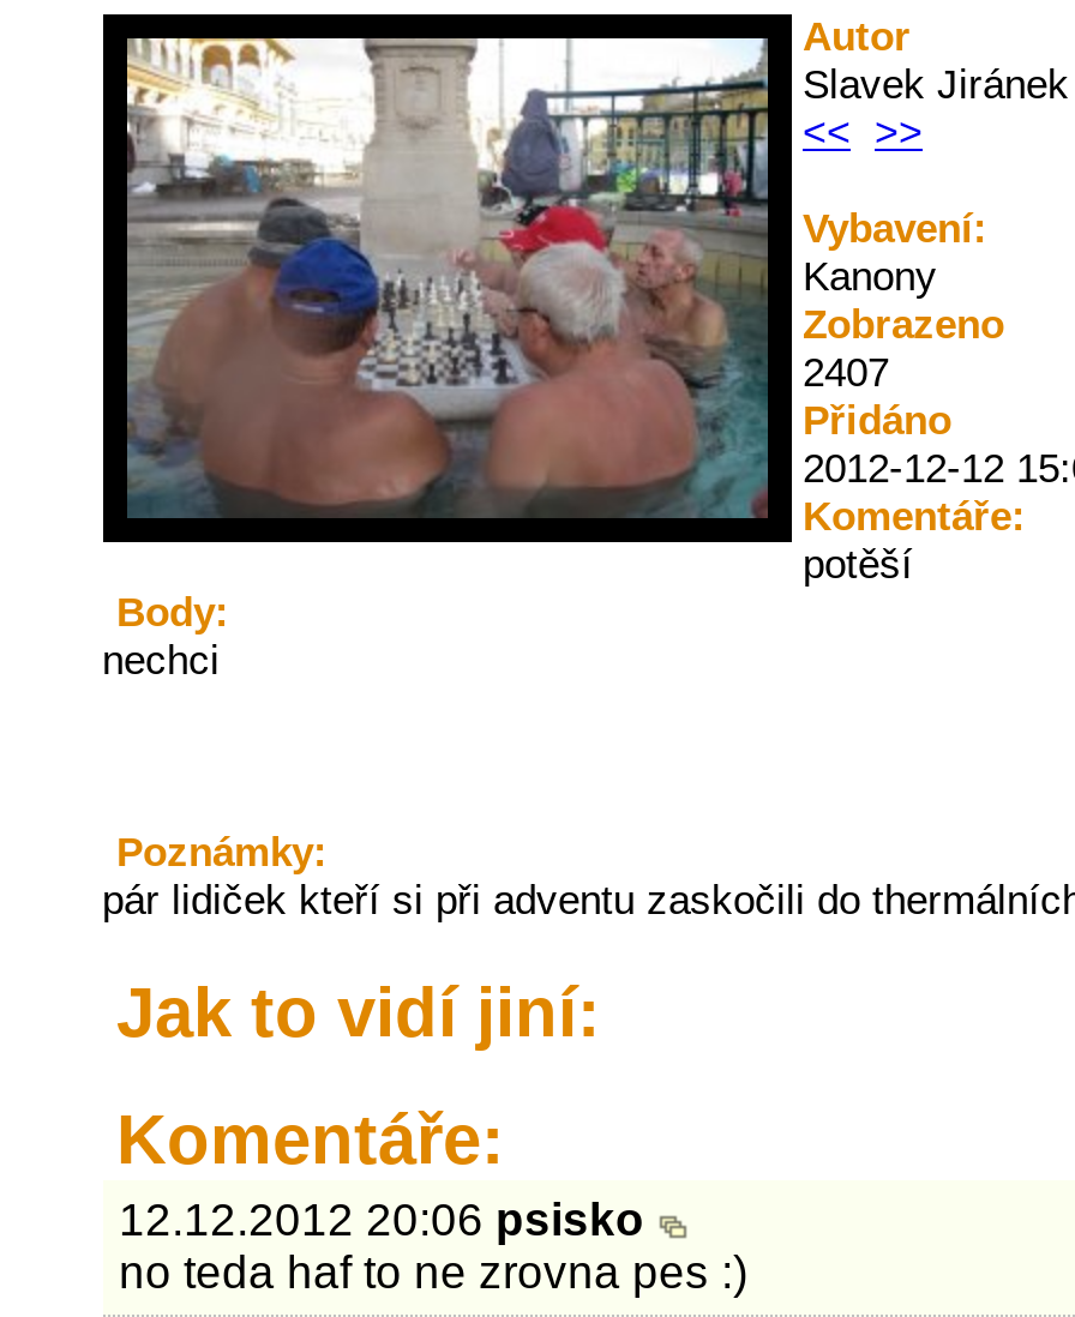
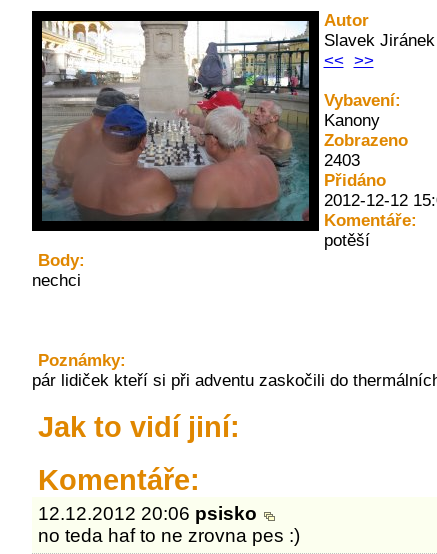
- 2407
+ 2403
